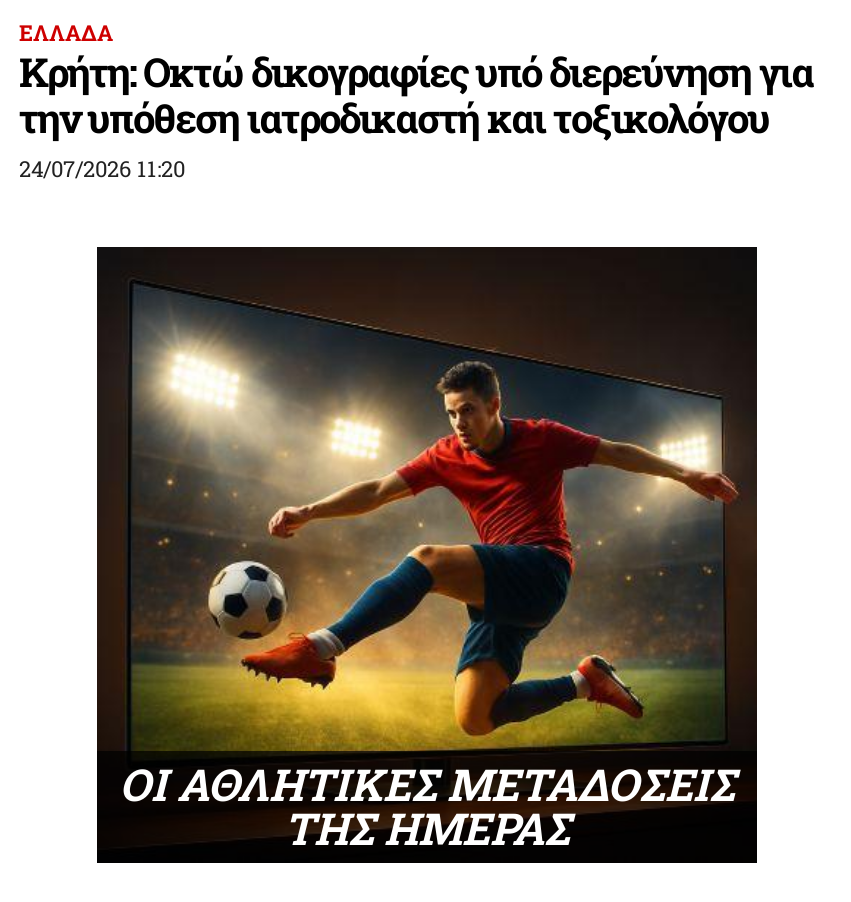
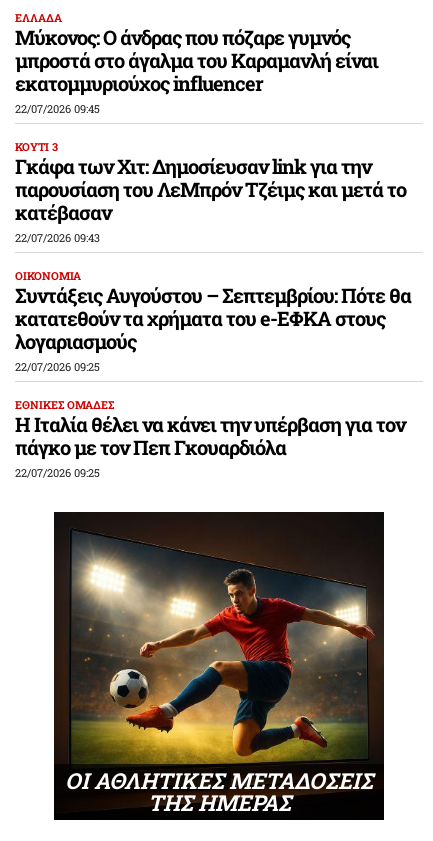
- Κρήτη: Οκτώ δικογραφίες υπό διερεύνηση για
- την υπόθεση ιατροδικαστή και τοξικολόγου
- 24/07/2026 11:20
+ Μύκονος: Ο άνδρας που πόζαρε γυμνός
+ μπροστά στο άγαλμα του Καραμανλή είναι
+ εκατομμυριούχος influencer
+ 22/07/2026 09:45
+ ΚΟΥΤΙ 3
+ Γκάφα των Χιτ: Δημοσίευσαν link για την
+ παρουσίαση του ΛεΜπρόν Τζέιμς και μετά το
+ κατέβασαν
+ 22/07/2026 09:43
+ ΟΙΚΟΝΟΜΙΑ
+ Συντάξεις Αυγούστου – Σεπτεμβρίου: Πότε θα
+ κατατεθούν τα χρήματα του e-ΕΦΚΑ στους
+ λογαριασμούς
+ 22/07/2026 09:25
+ ΕΘΝΙΚΕΣ ΟΜΑΔΕΣ
+ Η Ιταλία θέλει να κάνει την υπέρβαση για τον
+ πάγκο με τον Πεπ Γκουαρδιόλα
+ 22/07/2026 09:25
